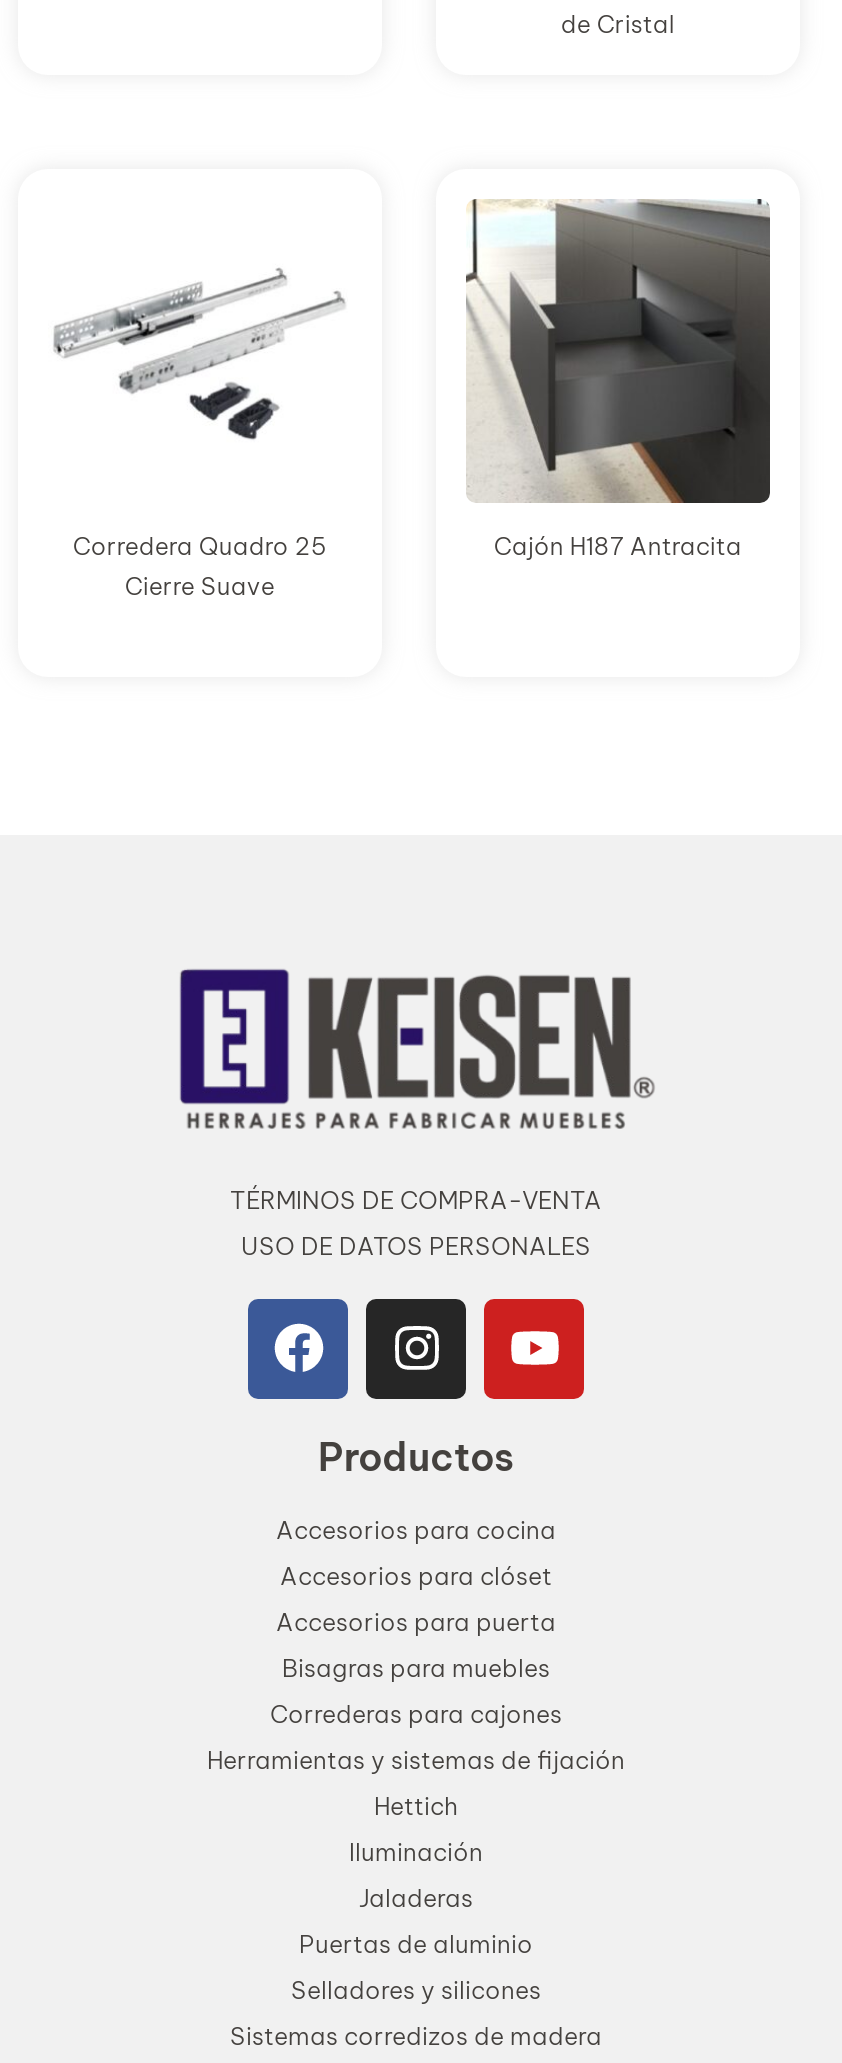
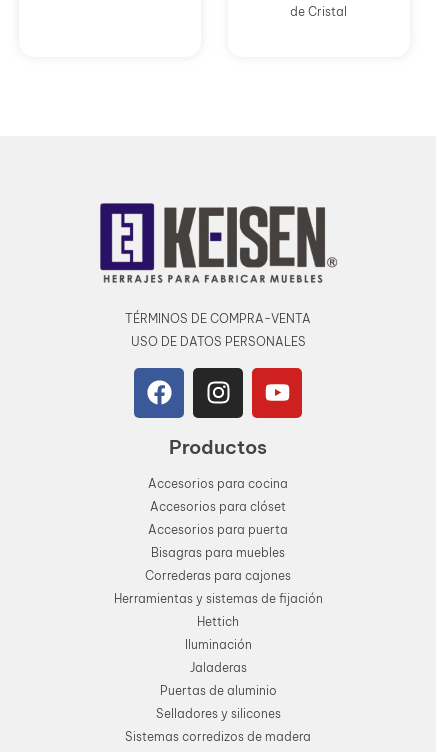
- [image]
- Cajón H187 Antracita

- [image]

- Corredera Quadro 25
- Cierre Suave
